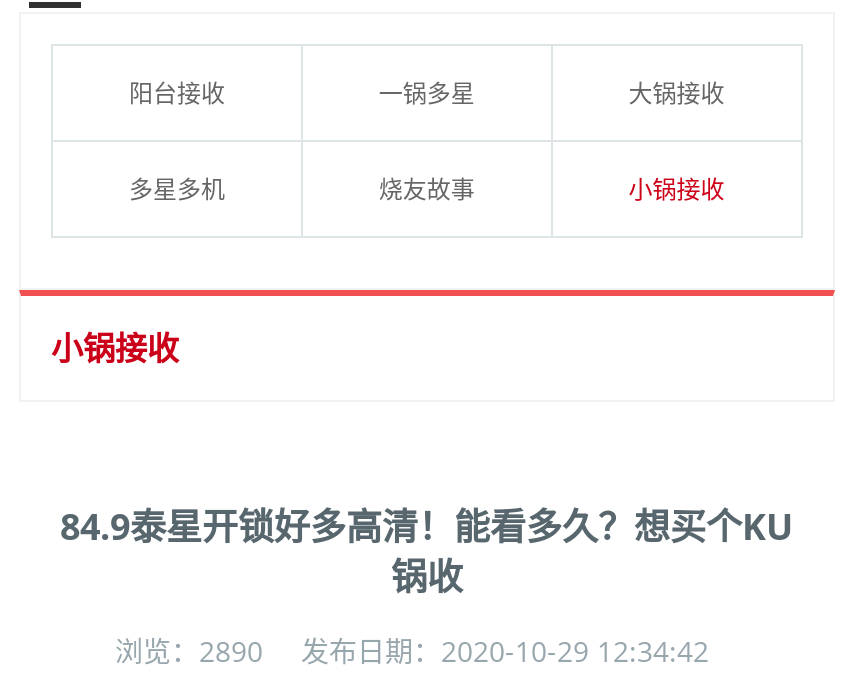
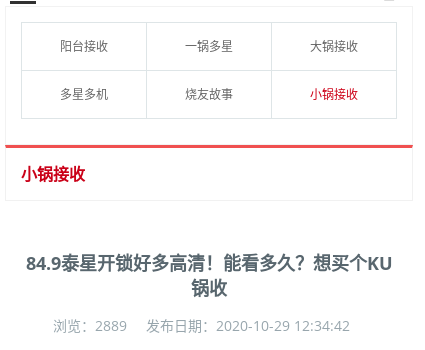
- 浏览：2890 发布日期：2020-10-29 12:34:42
+ 浏览：2889 发布日期：2020-10-29 12:34:42
